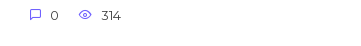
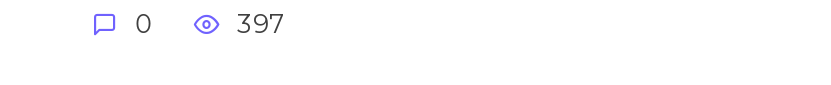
- 314
+ 397
